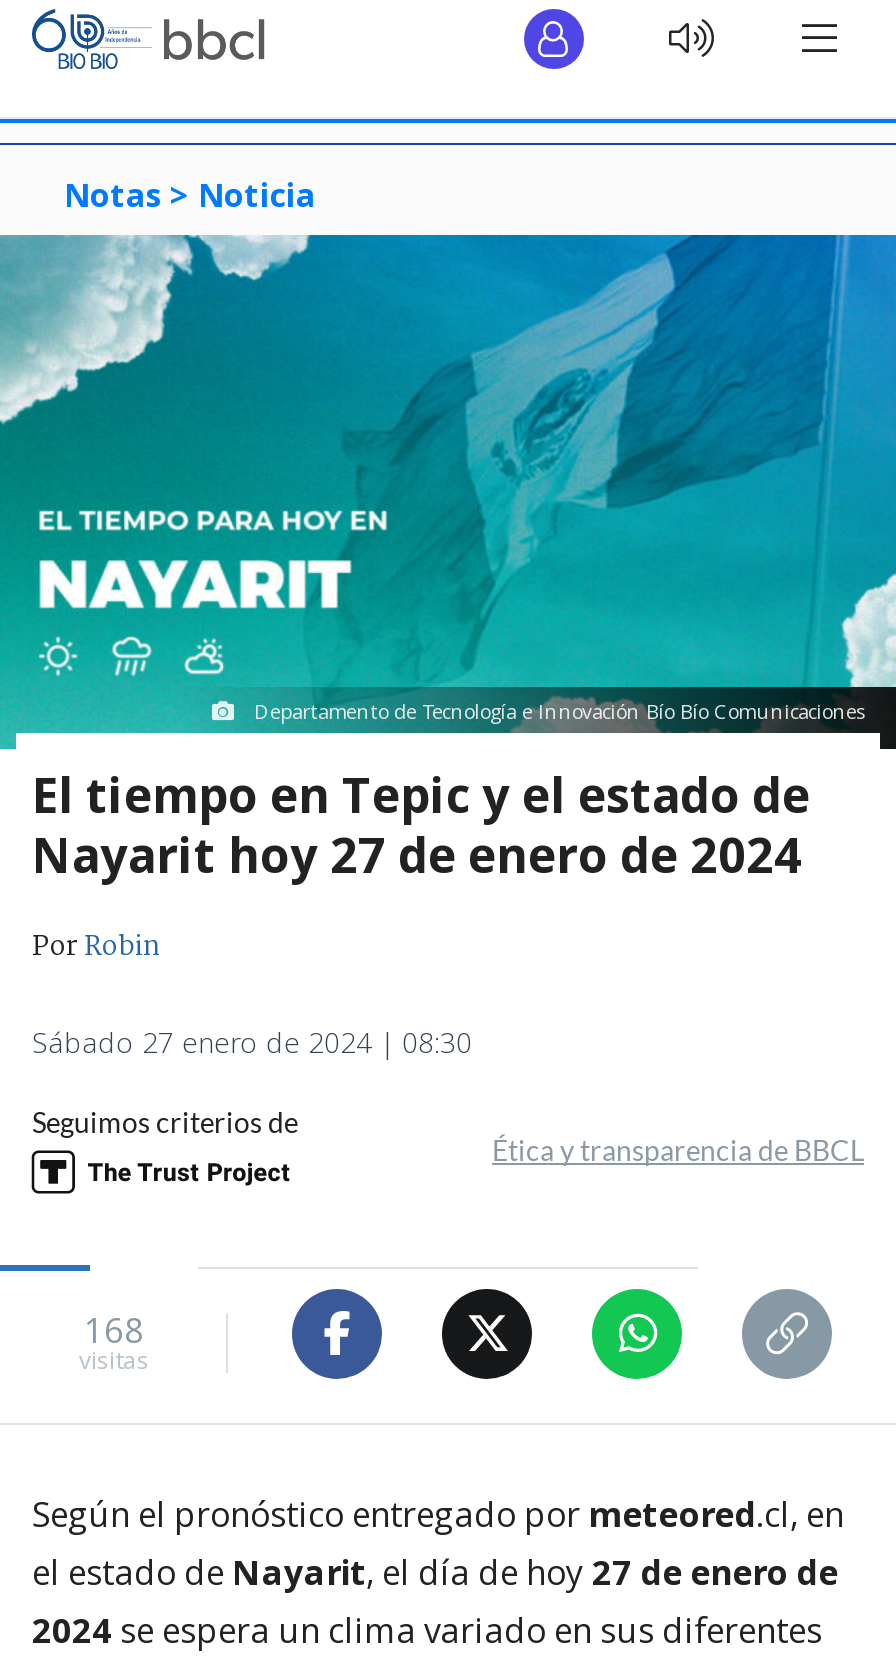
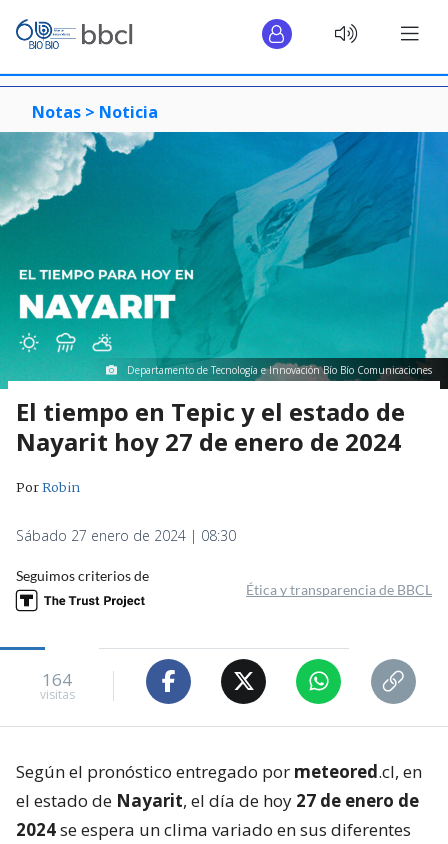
- 168
+ 164
